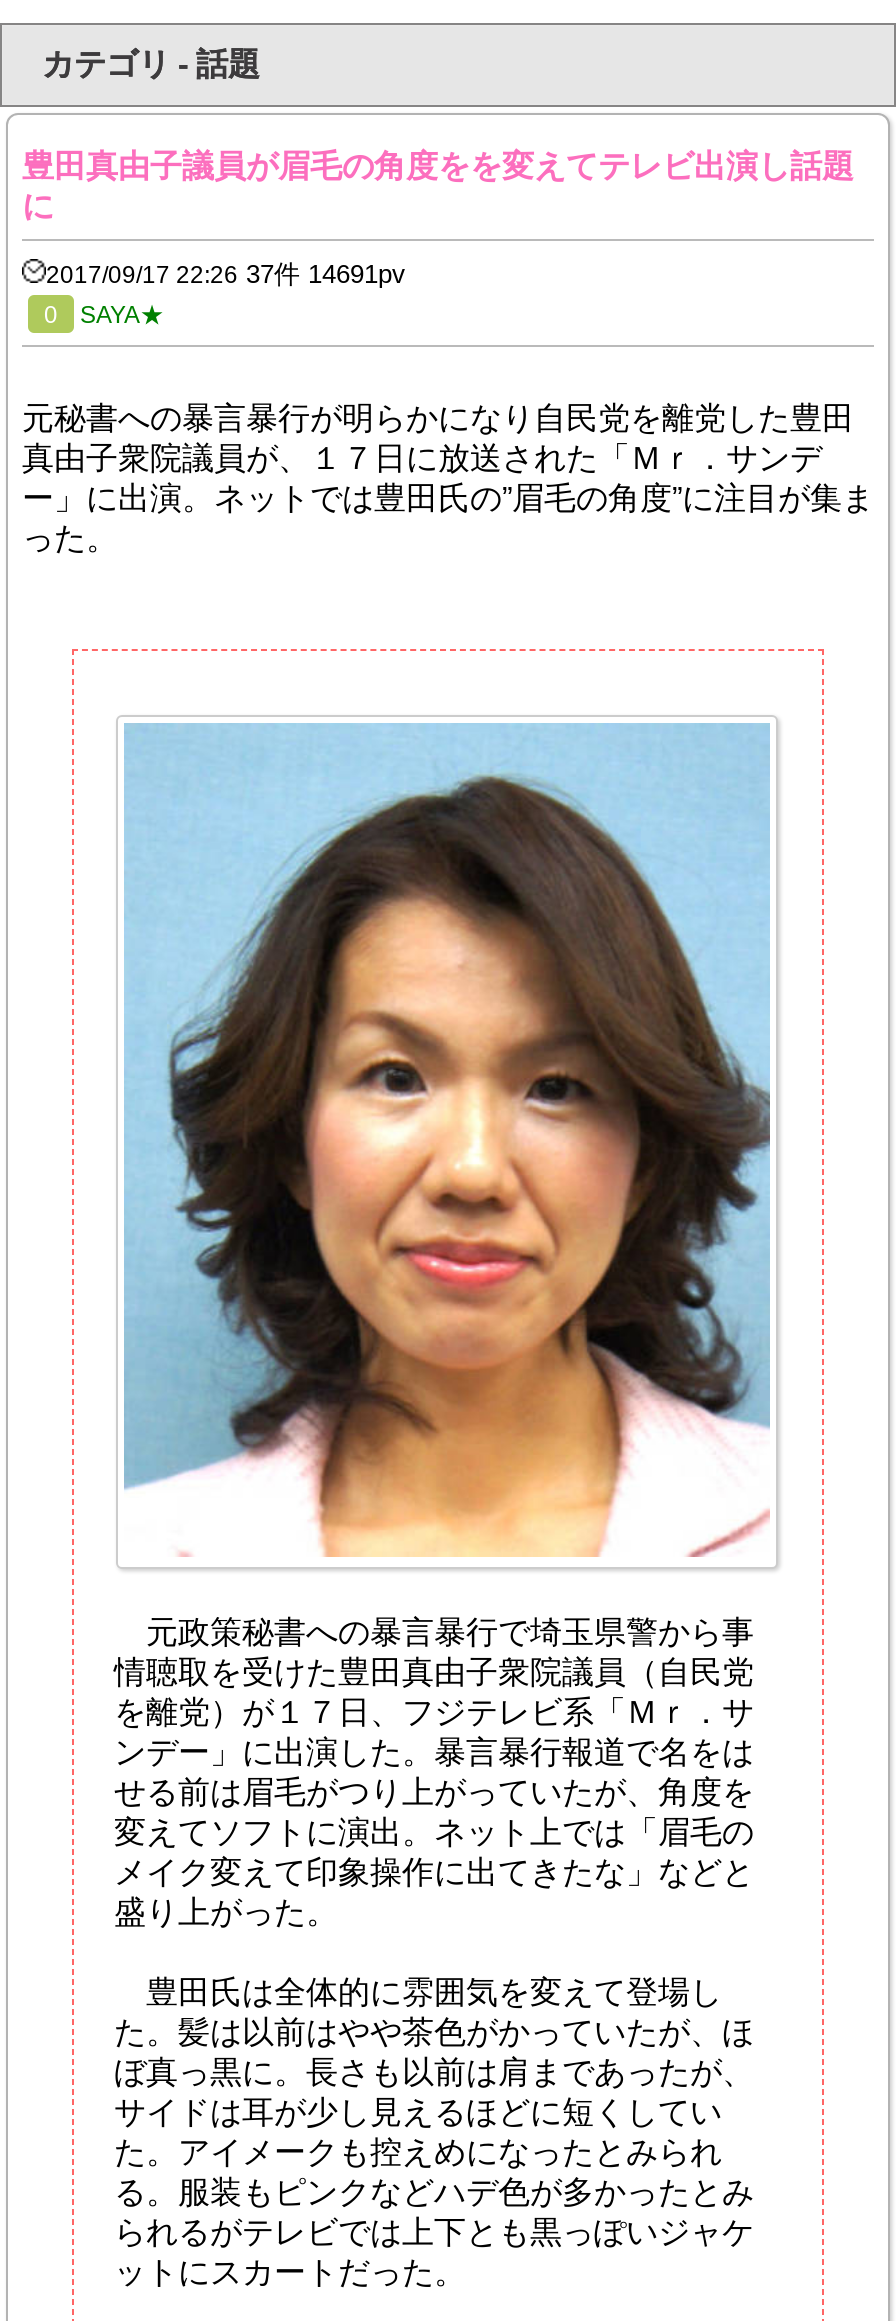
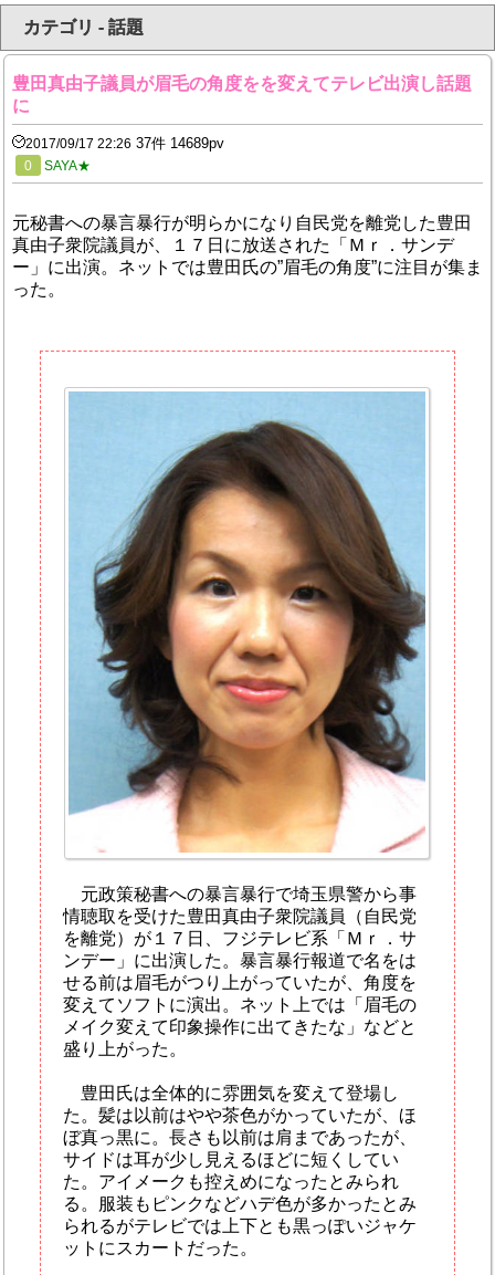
- 2017/09/17 22:26 37件 14691pv
+ 2017/09/17 22:26 37件 14689pv
